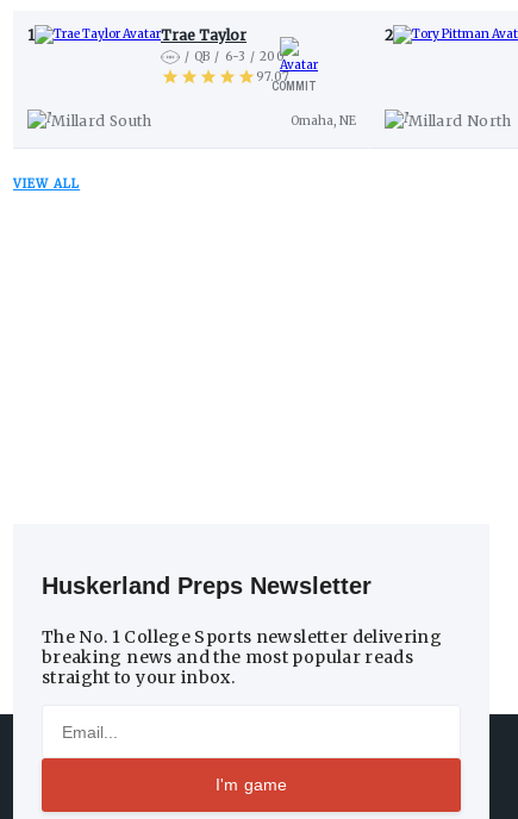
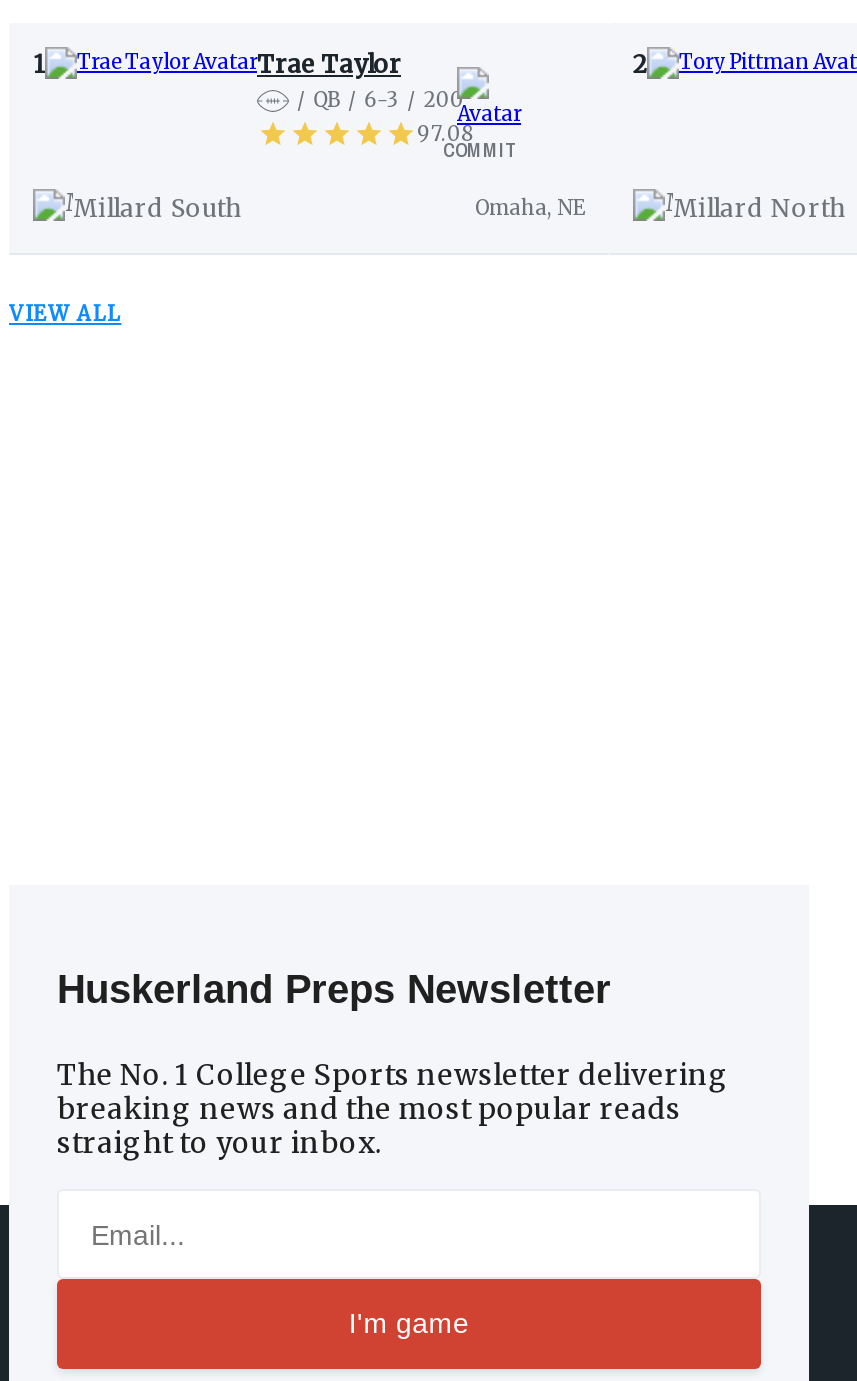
- 97.07
+ 97.08
